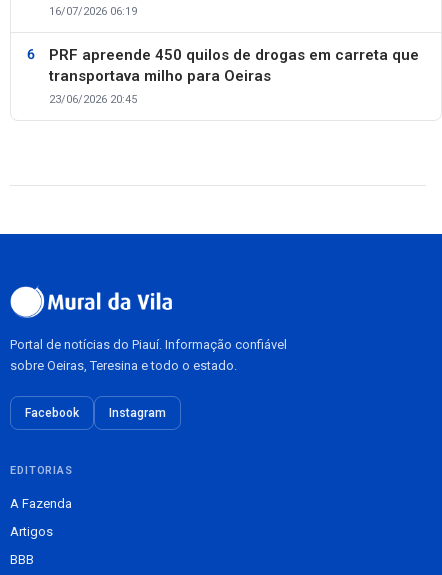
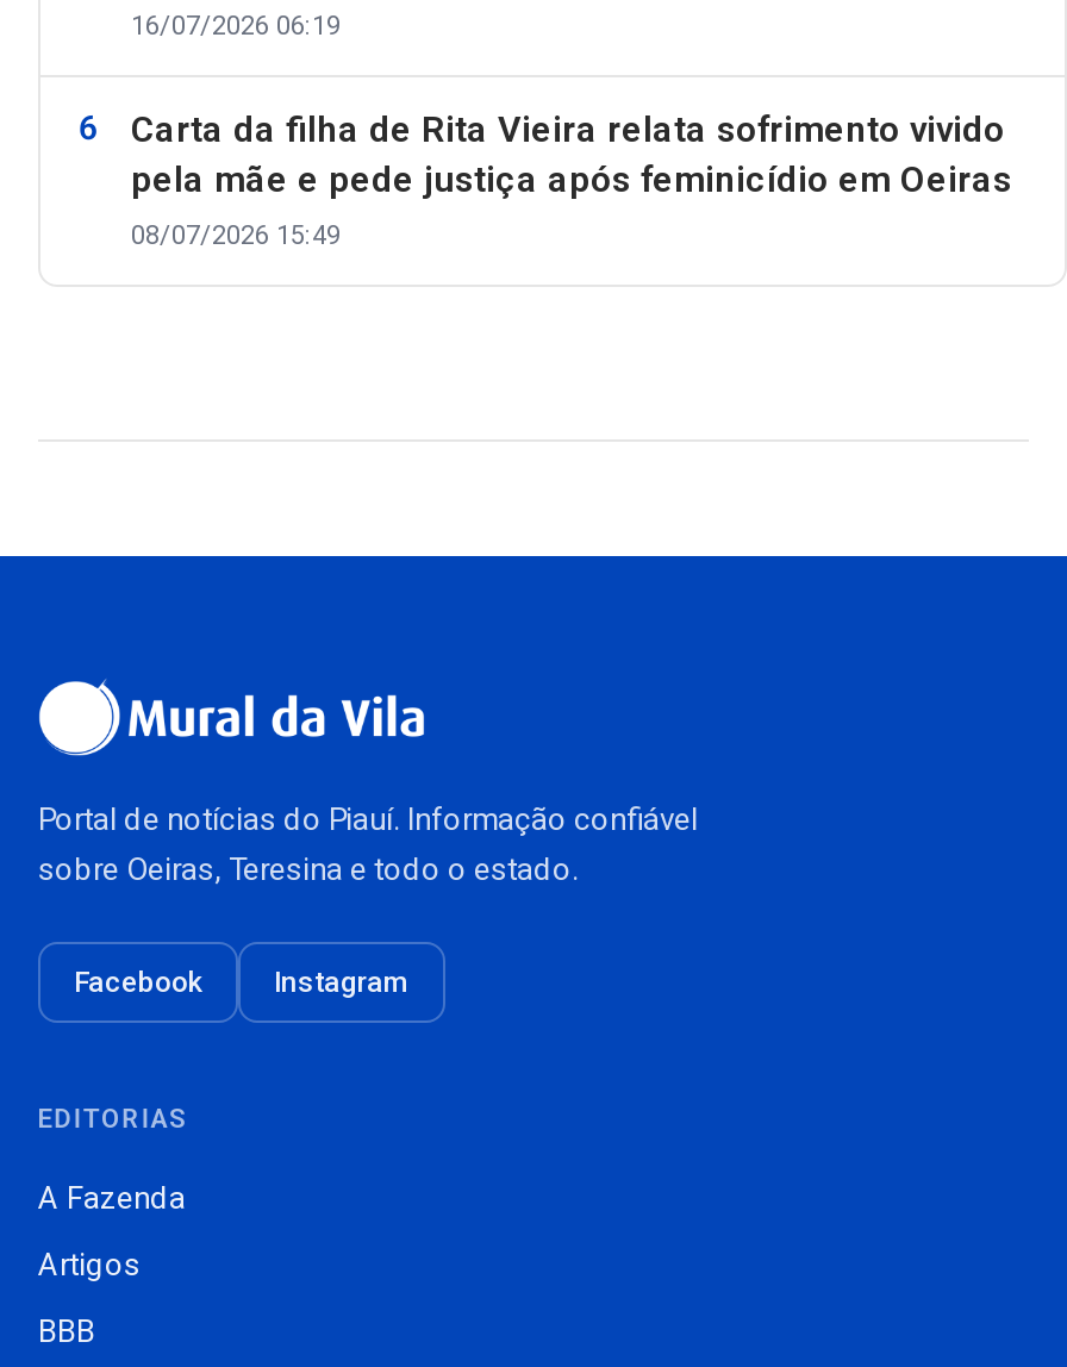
- PRF apreende 450 quilos de drogas em carreta que
- transportava milho para Oeiras
- 23/06/2026 20:45
+ Carta da filha de Rita Vieira relata sofrimento vivido
+ pela mãe e pede justiça após feminicídio em Oeiras
+ 08/07/2026 15:49
